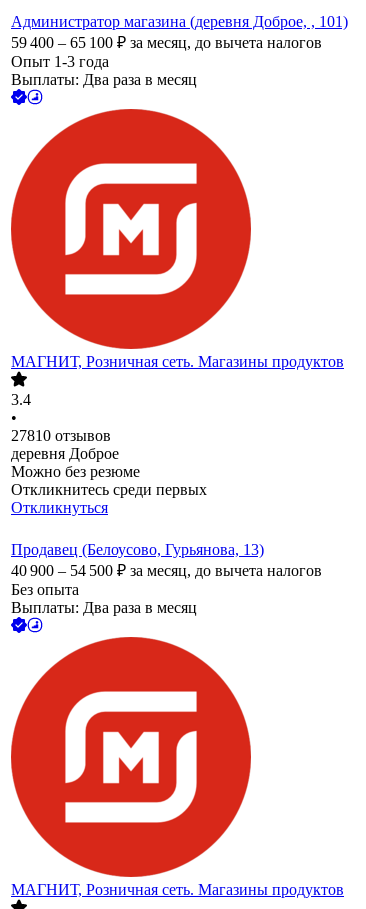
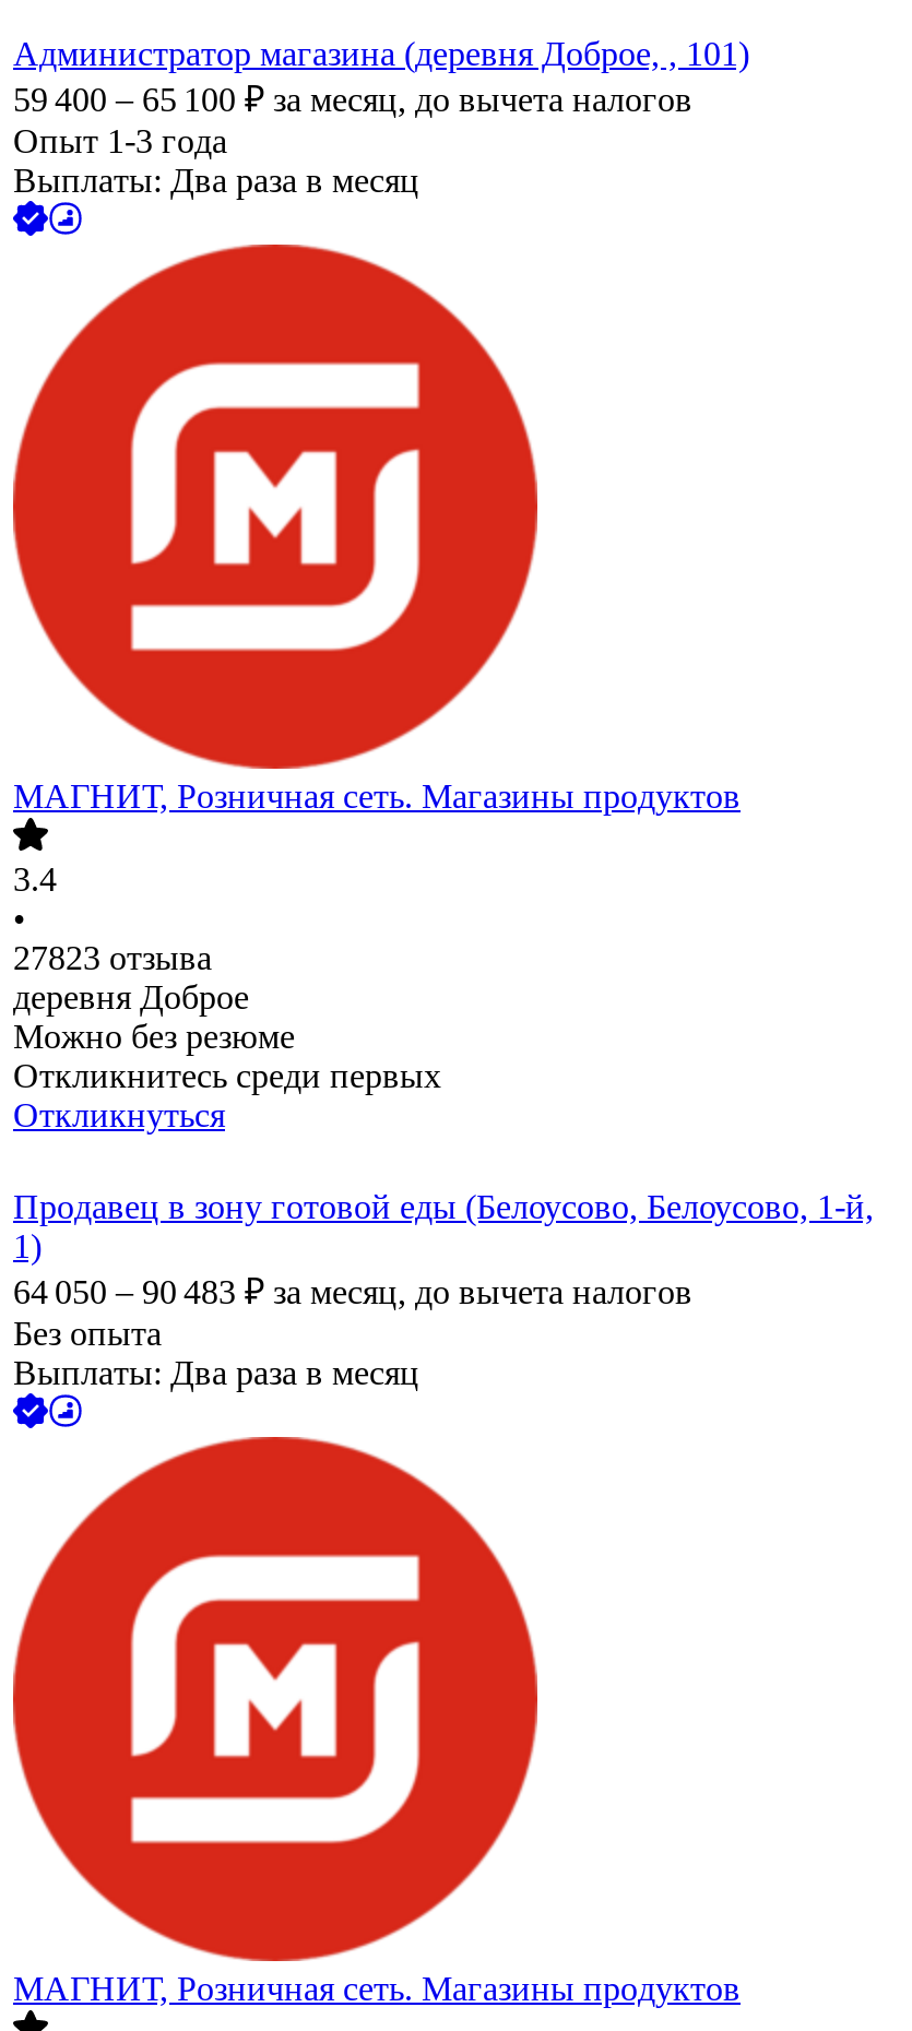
- 27810 отзывов
+ 27823 отзыва

- Продавец (Белоусово, Гурьянова, 13)
- 40 900 – 54 500 ₽ за месяц, до вычета налогов
+ Продавец в зону готовой еды (Белоусово, Белоусово, 1-й,
+ 1)
+ 64 050 – 90 483 ₽ за месяц, до вычета налогов
